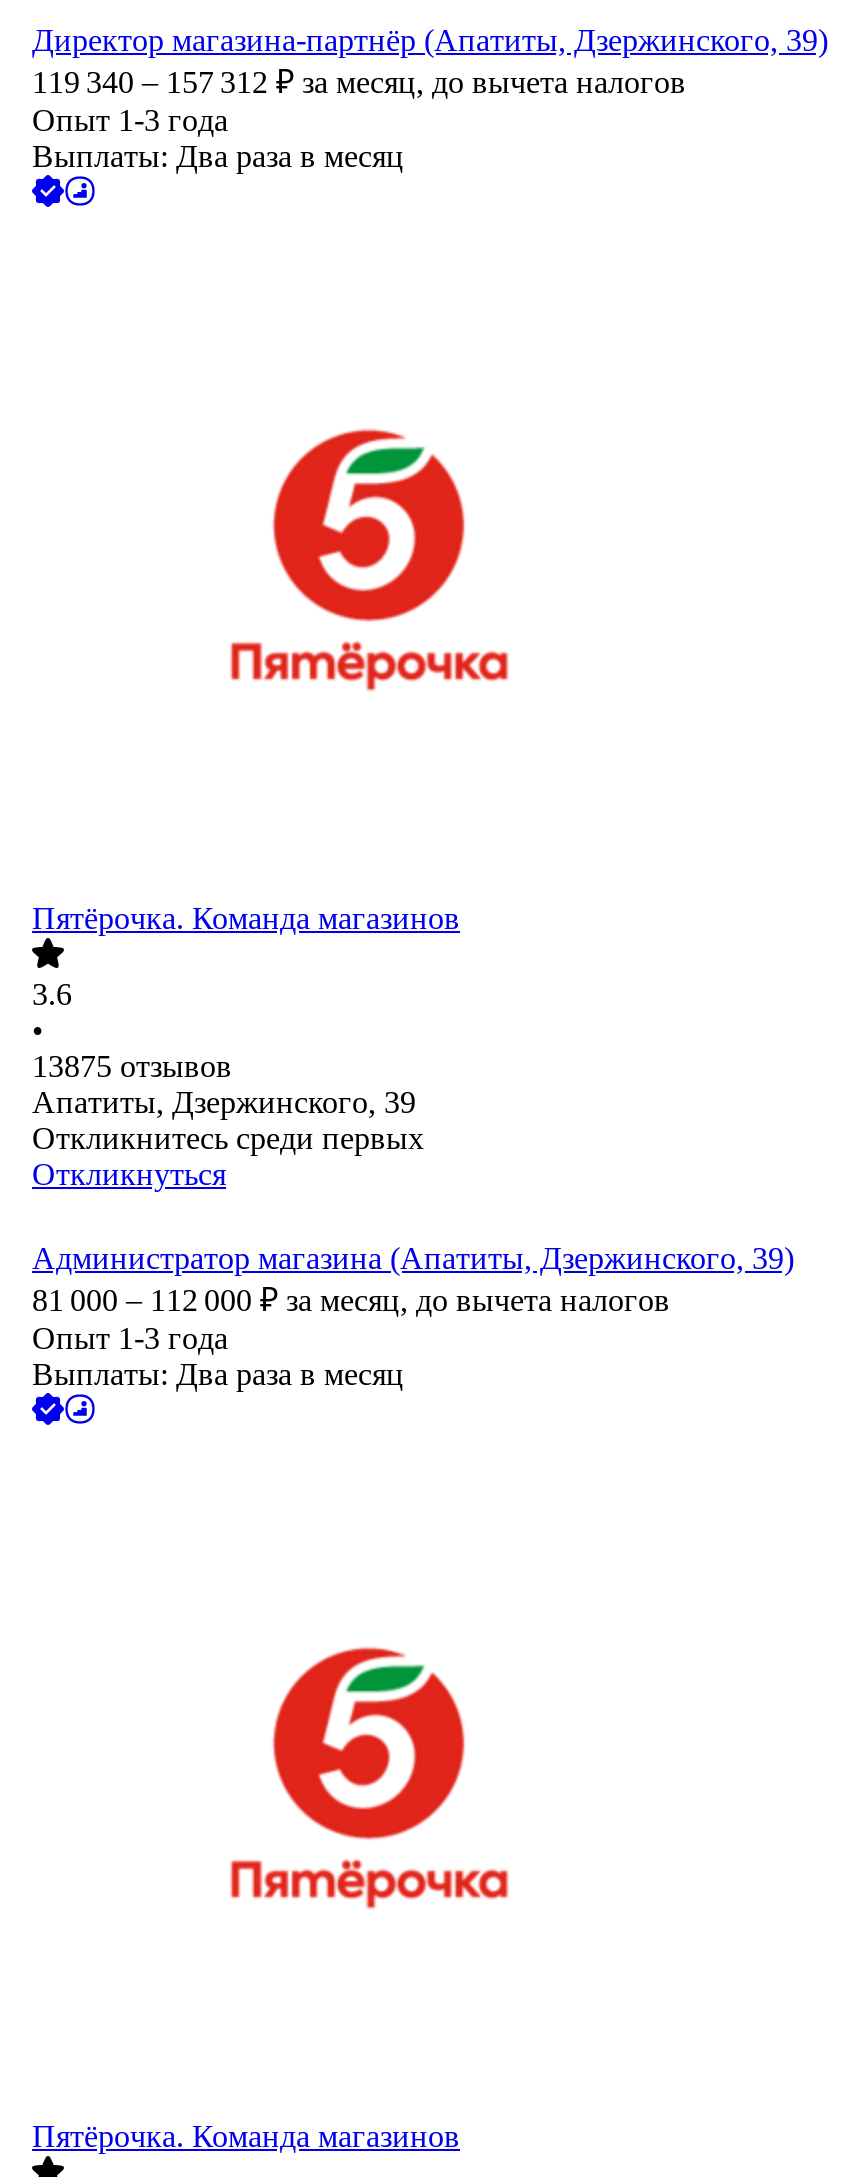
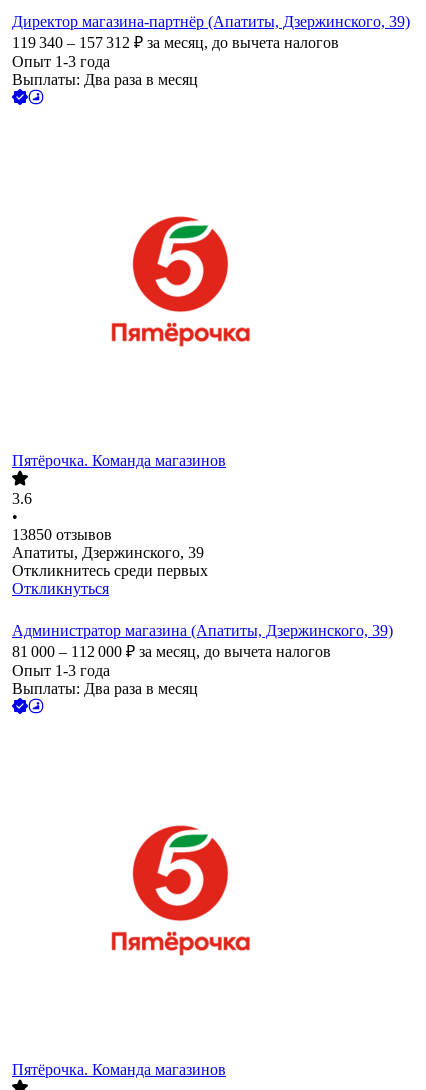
- 13875 отзывов
+ 13850 отзывов
